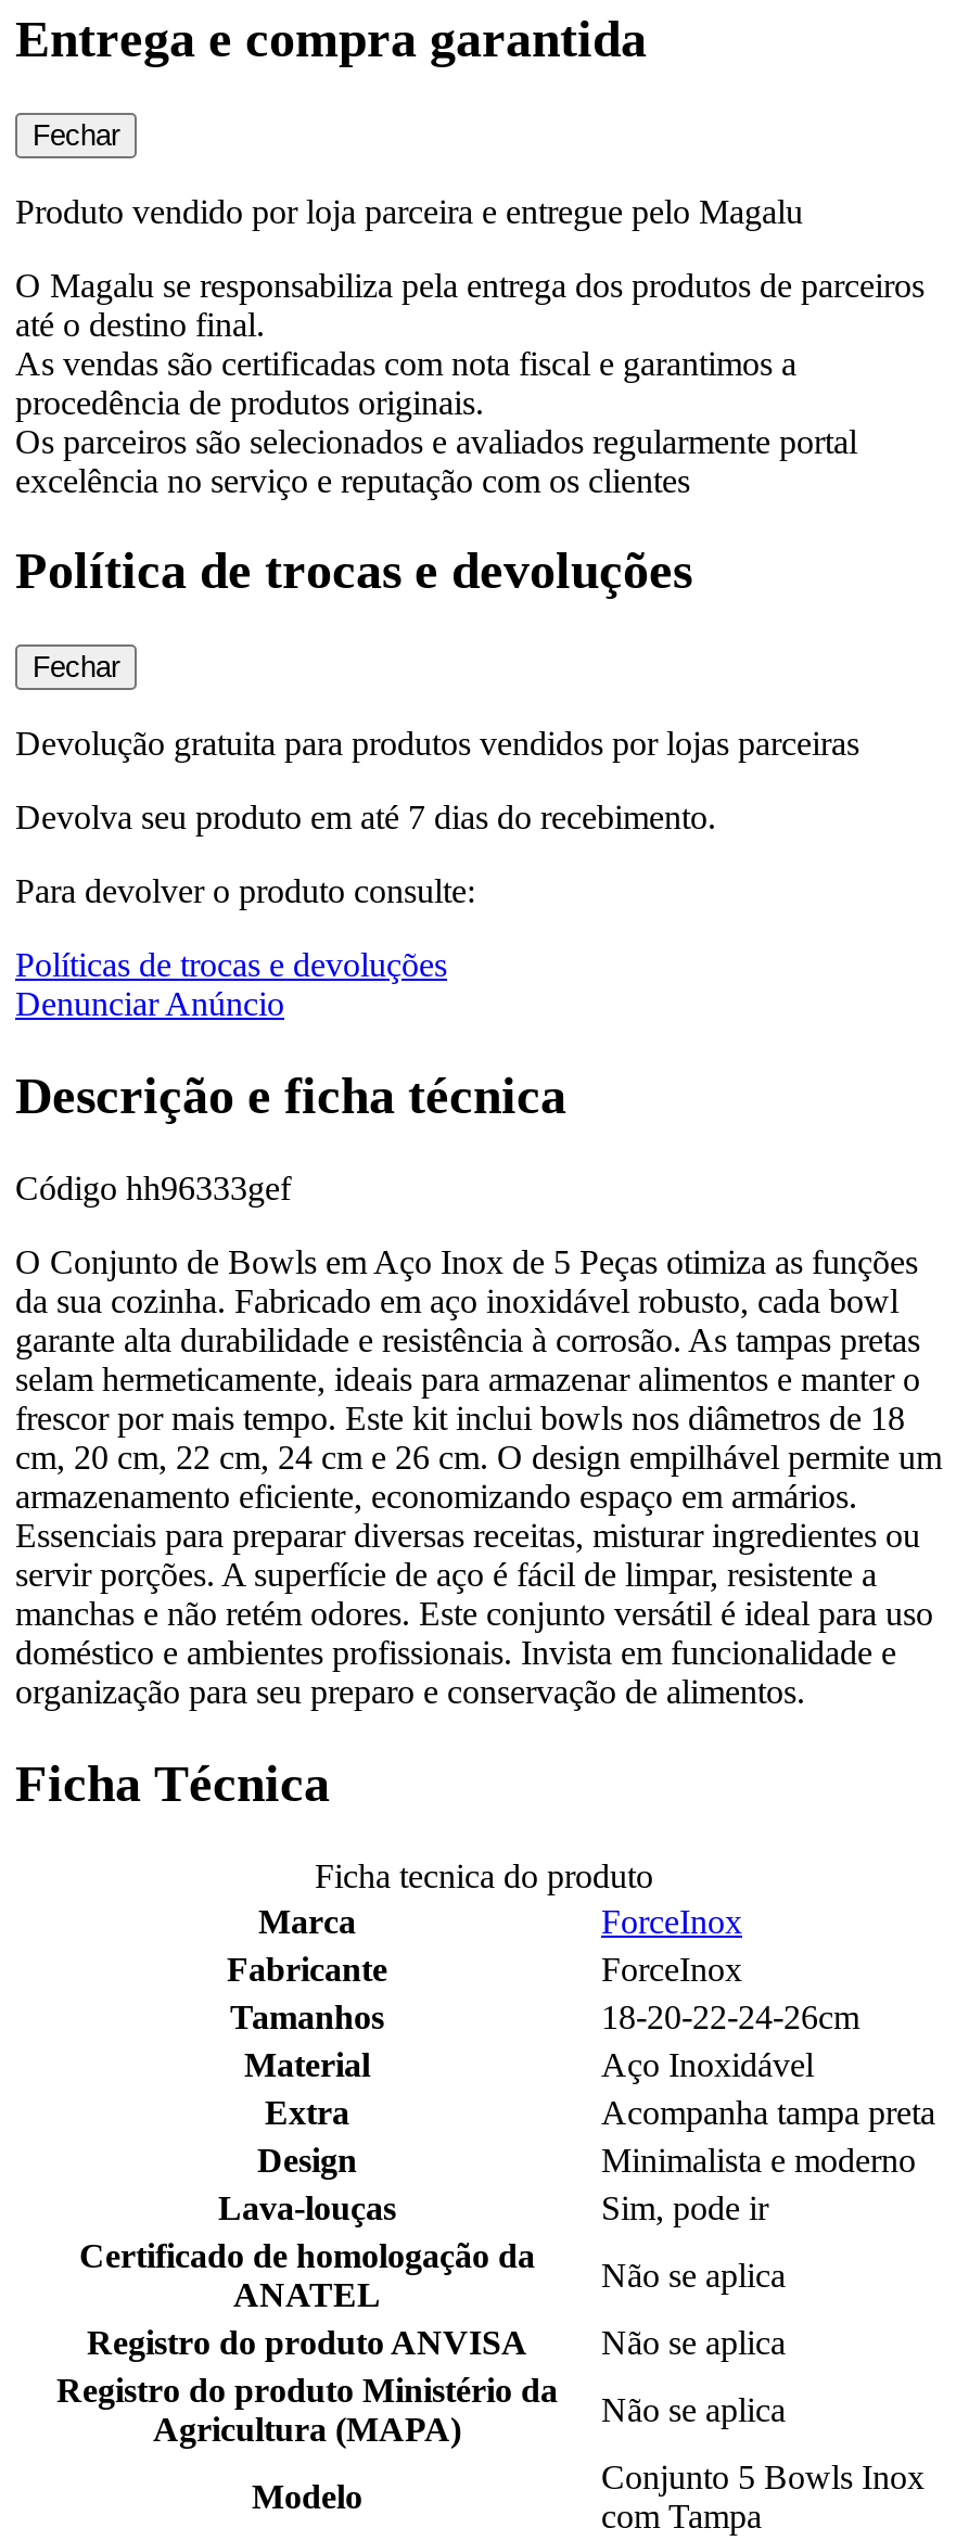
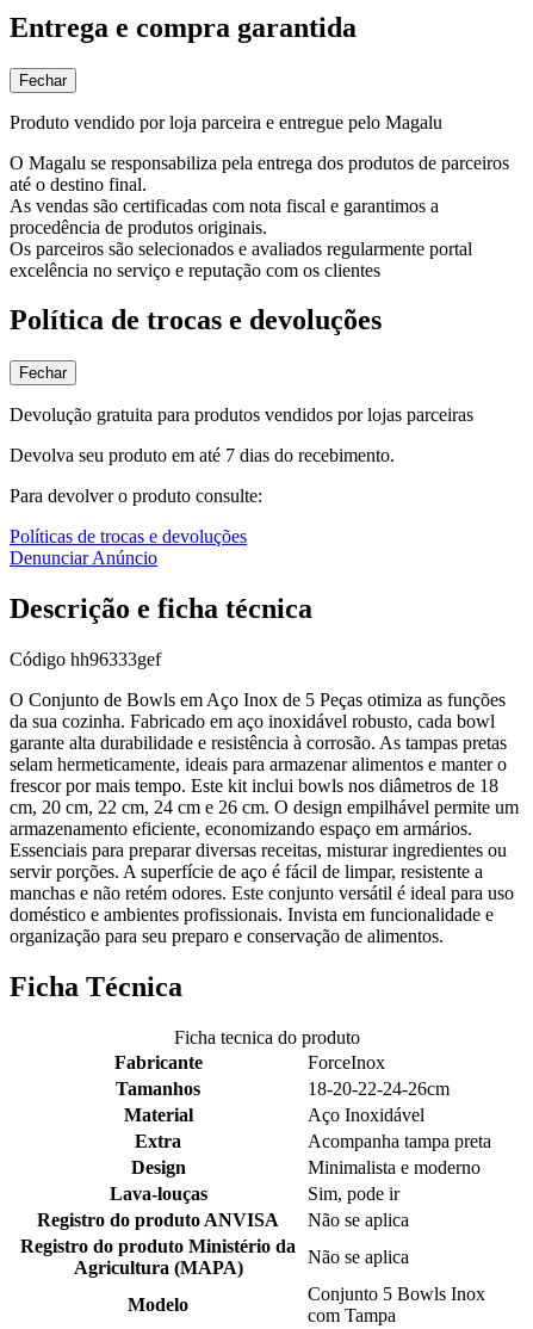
- Marca
- ForceInox

- Certificado de homologação da
- ANATEL

- Não se aplica
